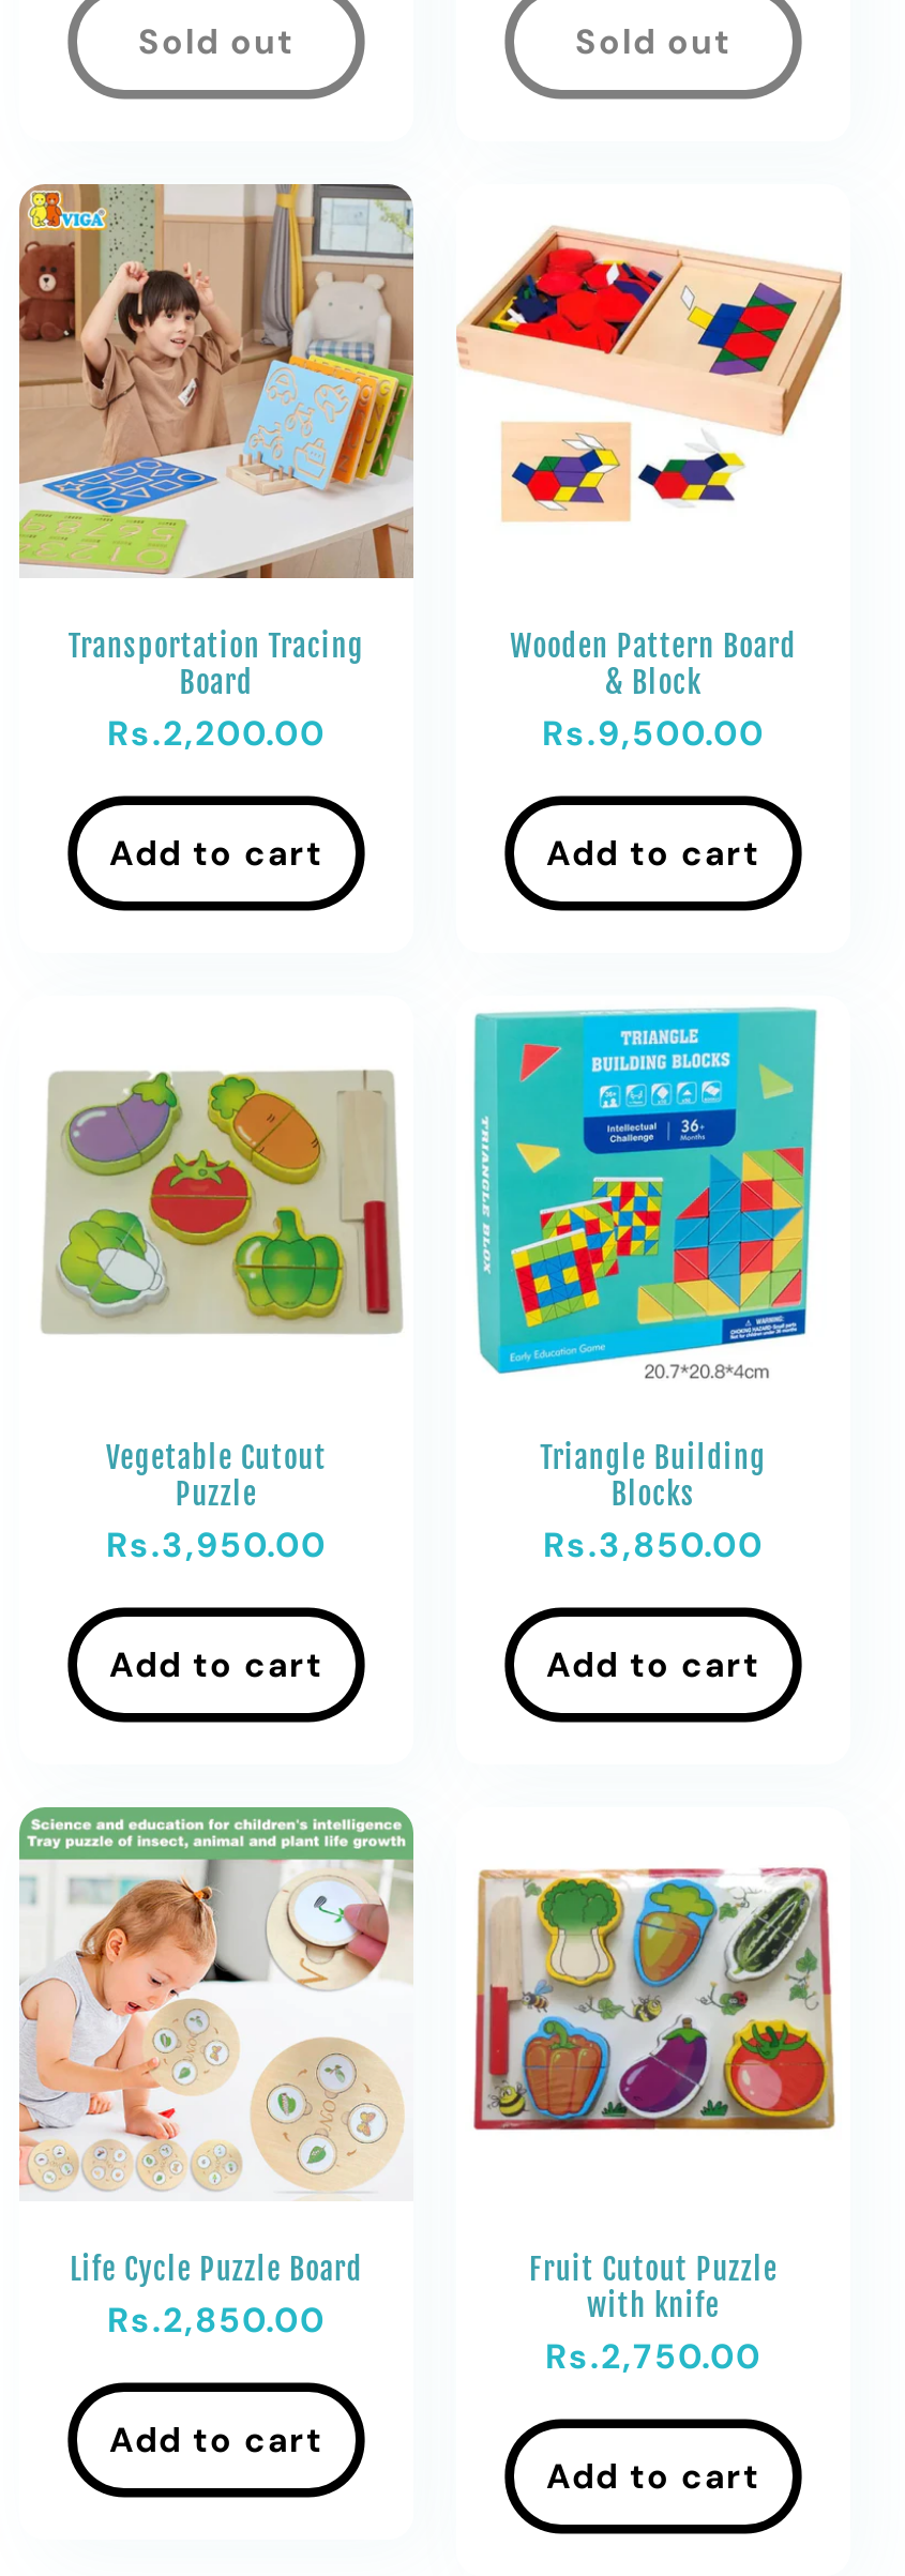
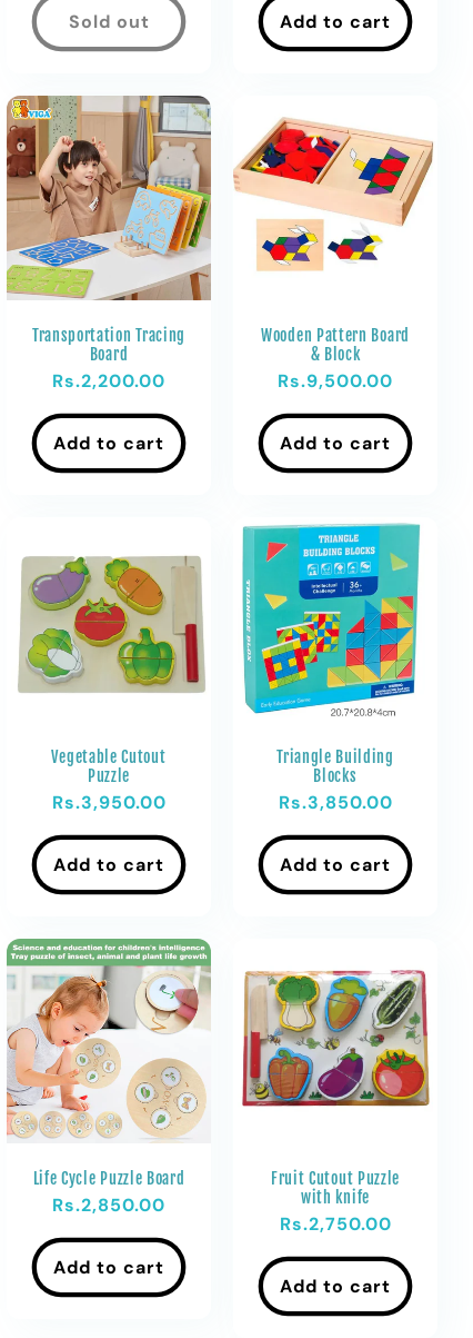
- Sold out
+ Add to cart
